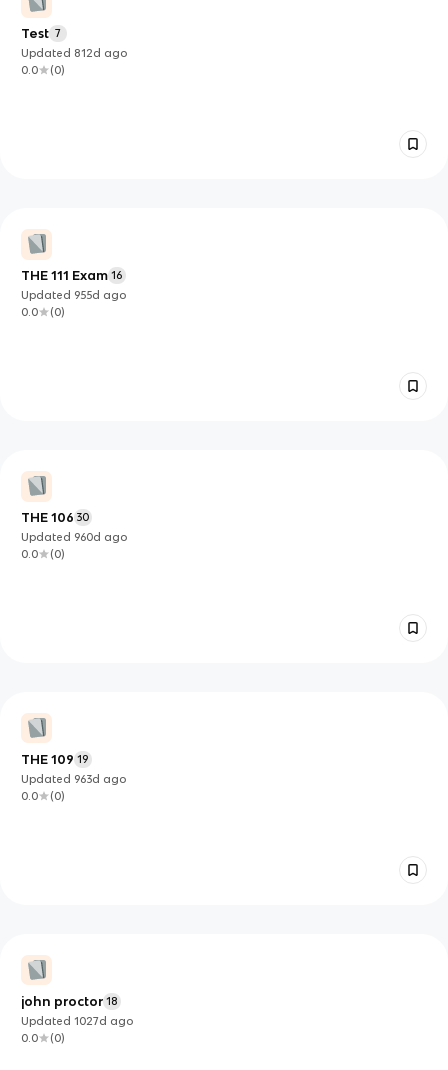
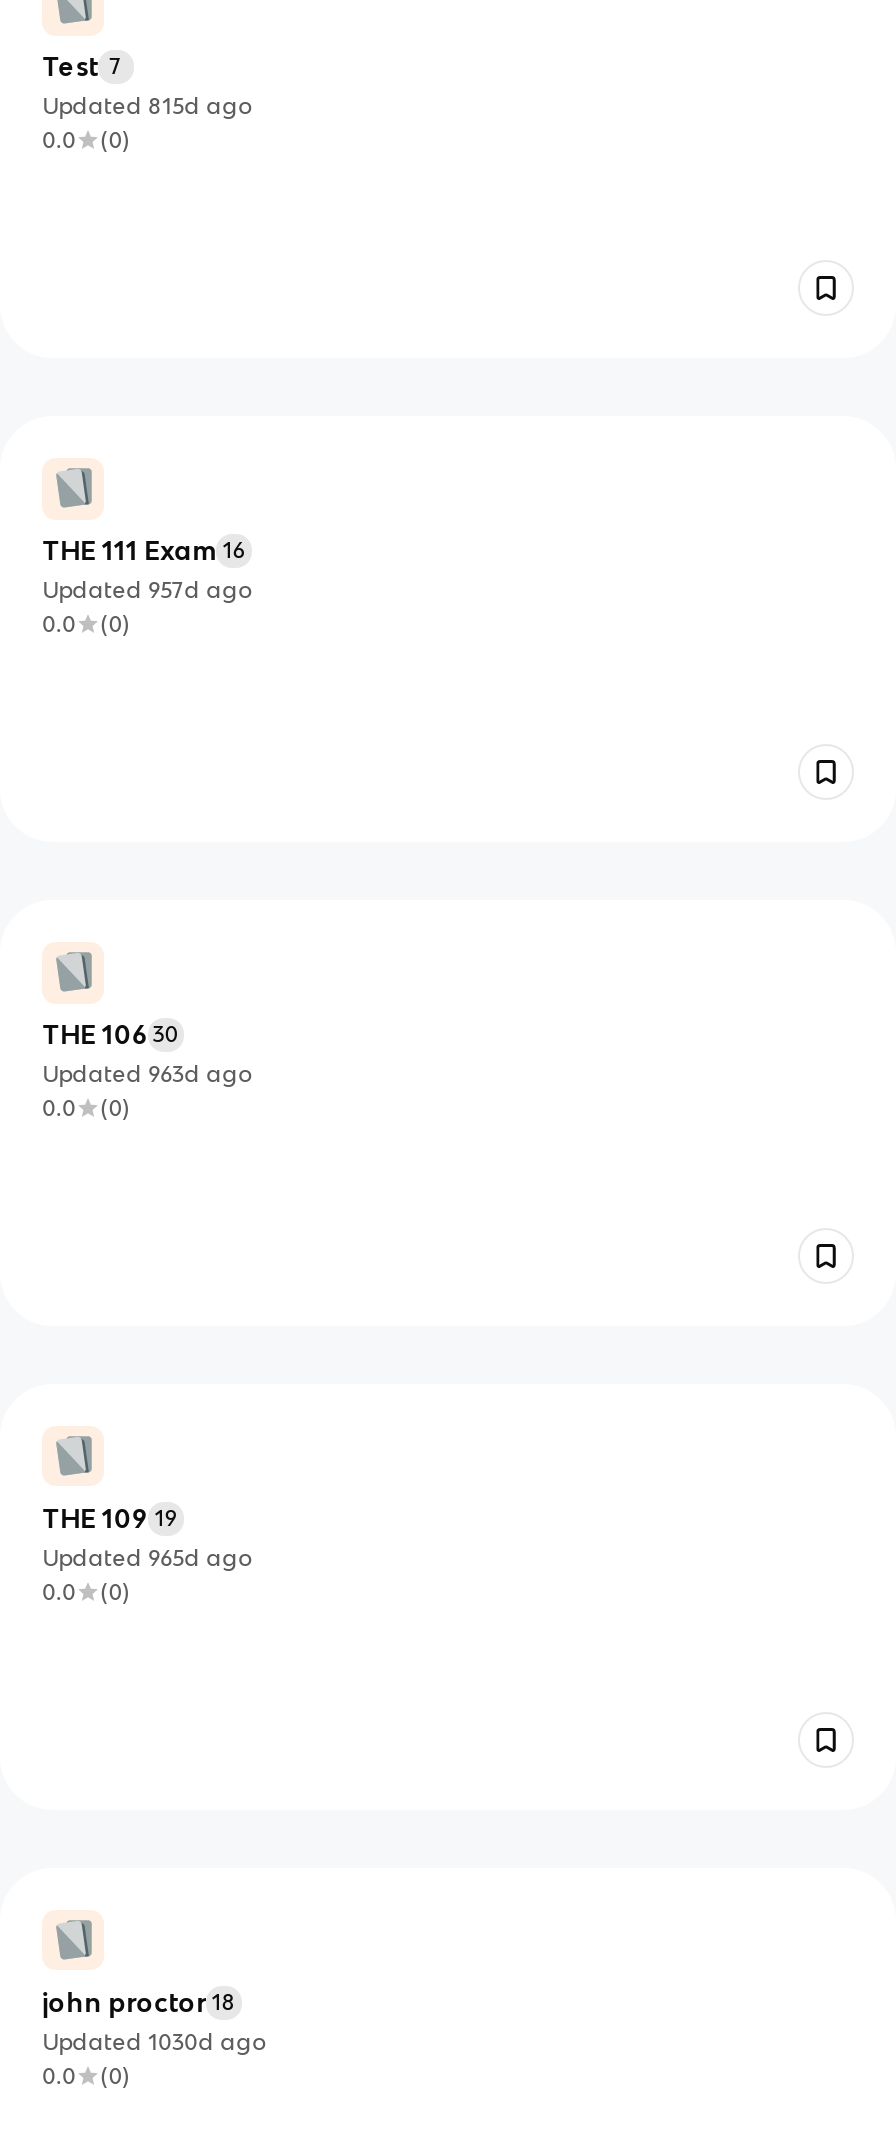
- Updated 812d ago
+ Updated 815d ago

- Updated 955d ago
+ Updated 957d ago

- Updated 960d ago
+ Updated 963d ago

- Updated 963d ago
+ Updated 965d ago

- Updated 1027d ago
+ Updated 1030d ago
